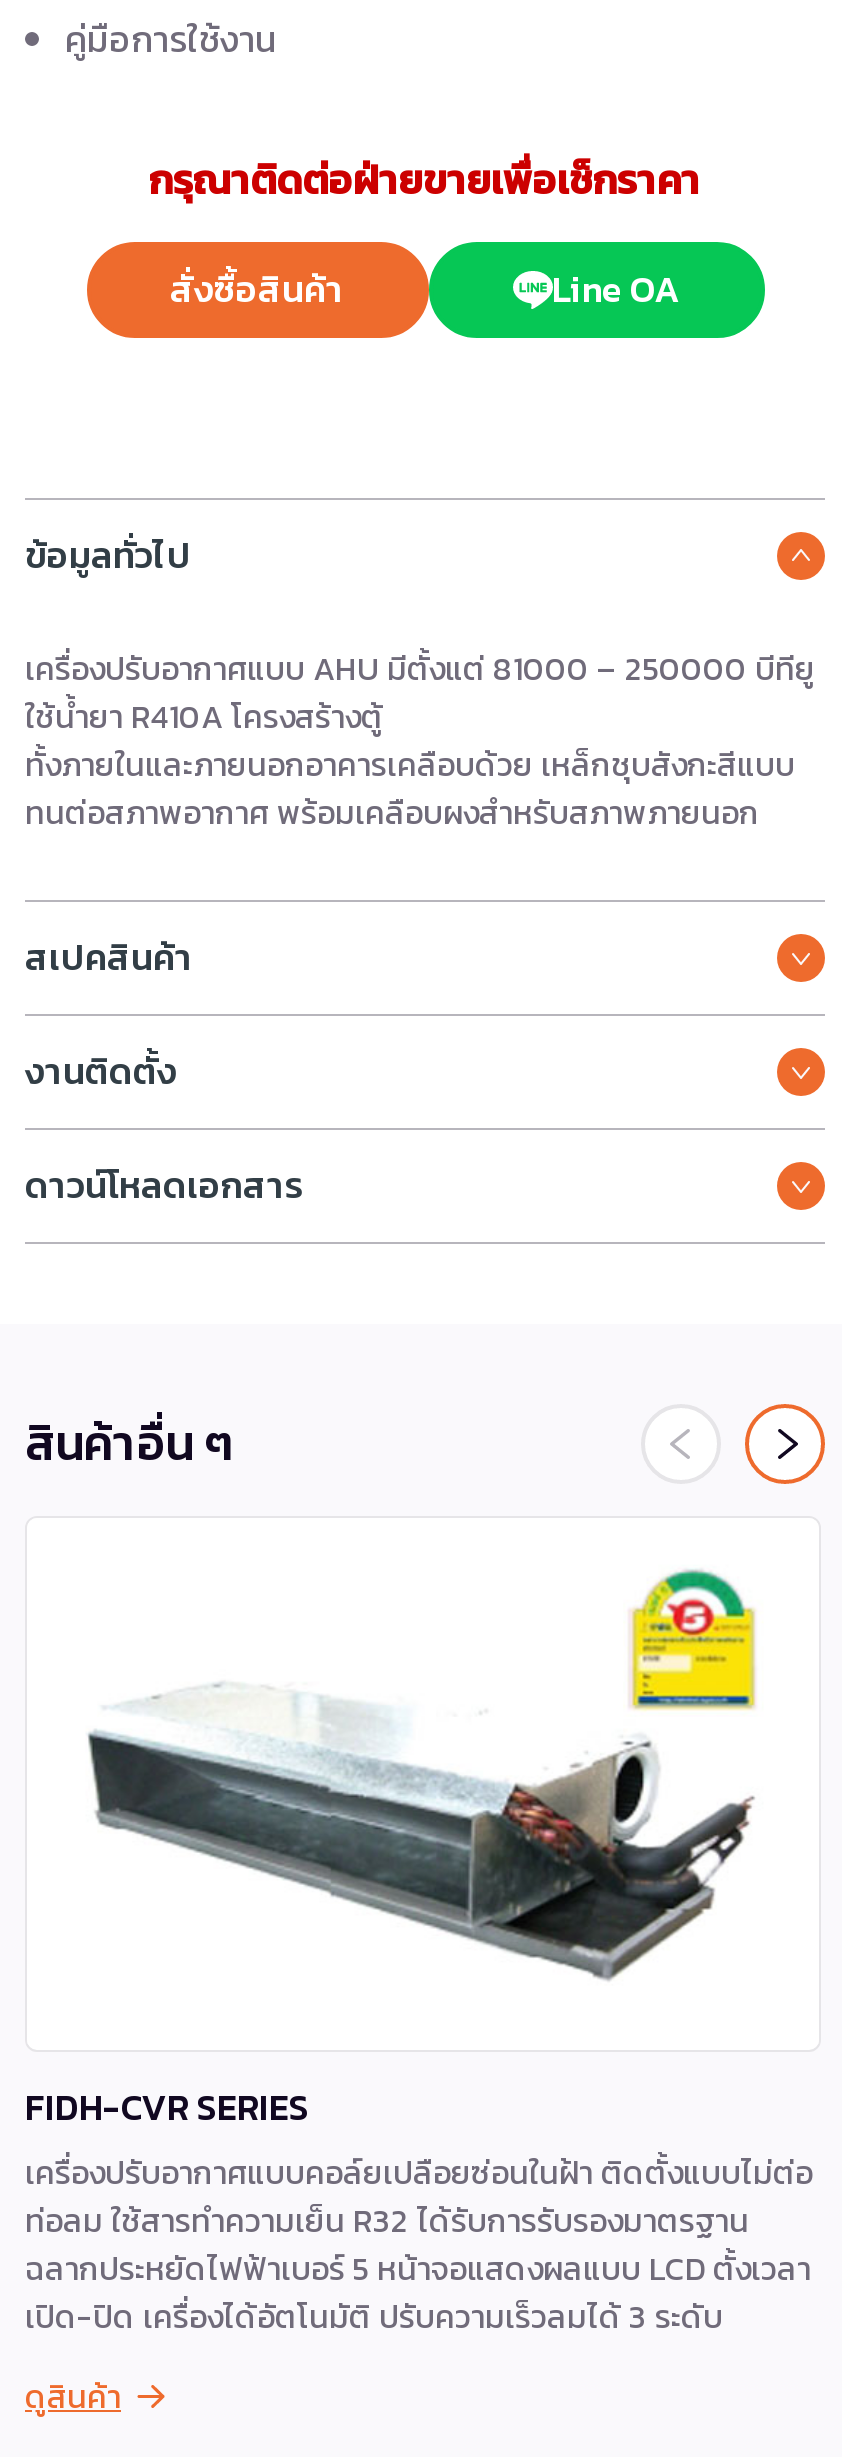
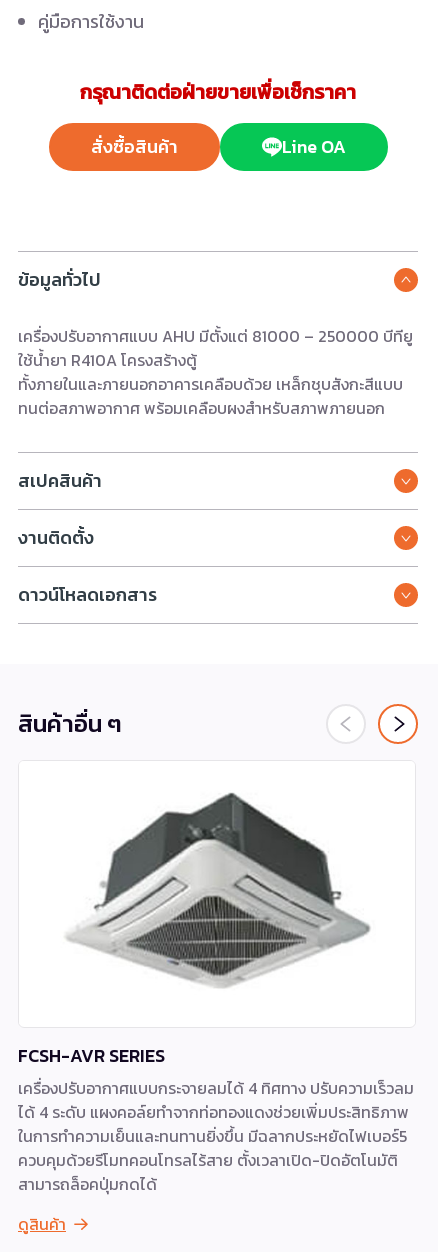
- [image]
+ [image]

- FIDH-CVR SERIES
- เครื่องปรับอากาศแบบคอล์ยเปลือยซ่อนในฝ้า ติดตั้งแบบไม่ต่อ
- ท่อลม ใช้สารทำความเย็น R32 ได้รับการรับรองมาตรฐาน
- ฉลากประหยัดไฟฟ้าเบอร์ 5 หน้าจอแสดงผลแบบ LCD ตั้งเวลา
- เปิด-ปิด เครื่องได้อัตโนมัติ ปรับความเร็วลมได้ 3 ระดับ
+ FCSH-AVR SERIES
+ เครื่องปรับอากาศแบบกระจายลมได้ 4 ทิศทาง ปรับความเร็วลม
+ ได้ 4 ระดับ แผงคอล์ยทำจากท่อทองแดงช่วยเพิ่มประสิทธิภาพ
+ ในการทำความเย็นและทนทานยิ่งขึ้น มีฉลากประหยัดไฟเบอร์5
+ ควบคุมด้วยรีโมทคอนโทรลไร้สาย ตั้งเวลาเปิด-ปิดอัตโนมัติ
+ สามารถล็อคปุ่มกดได้
